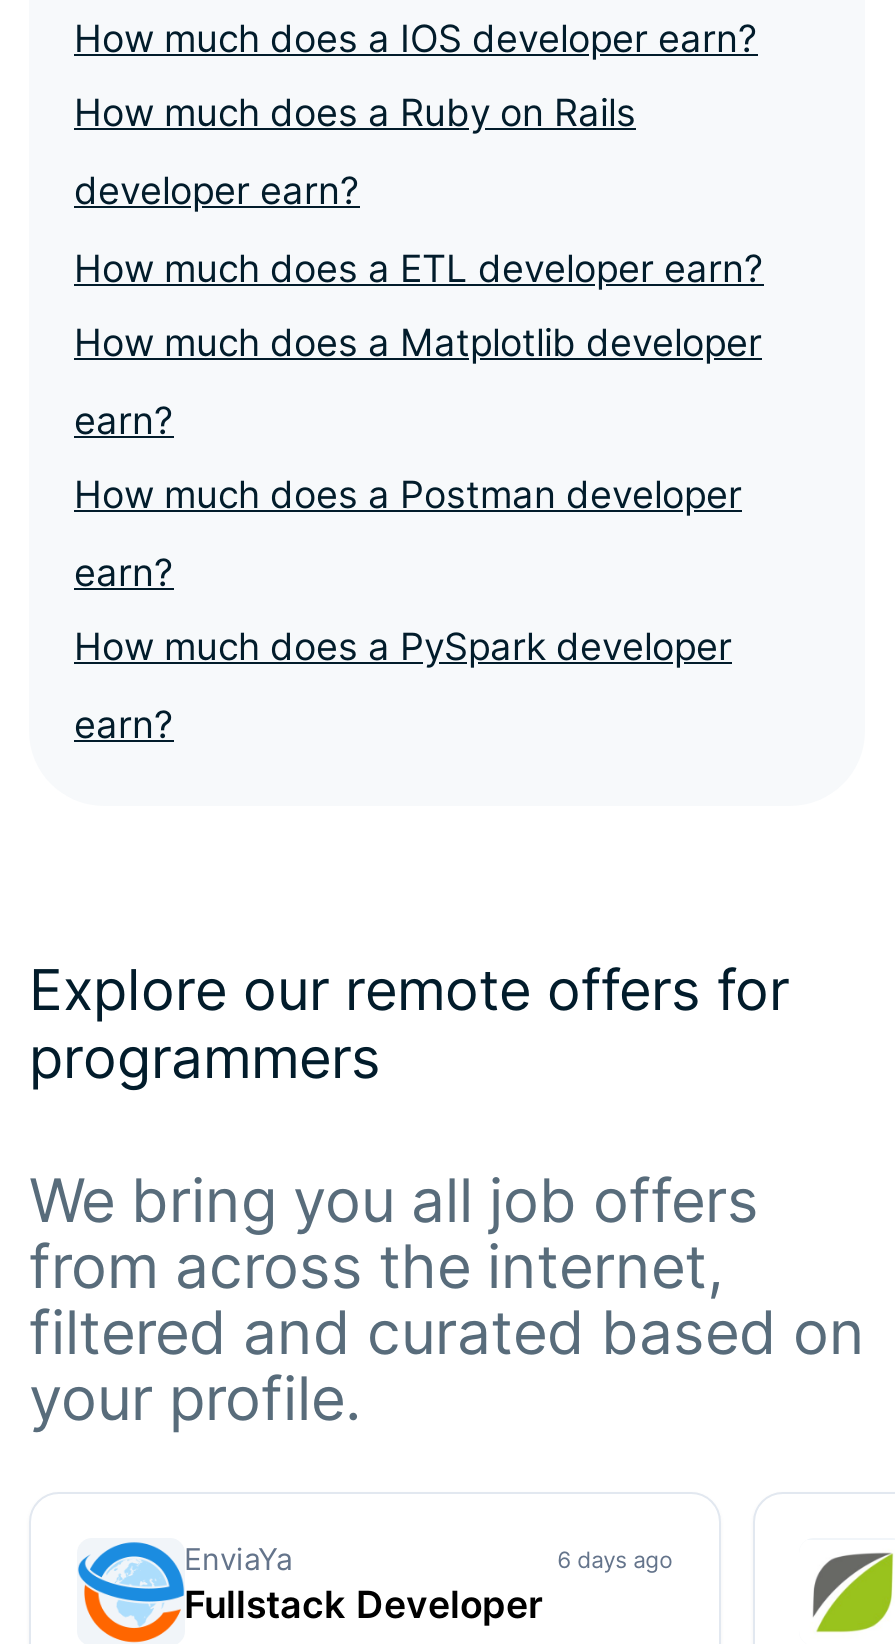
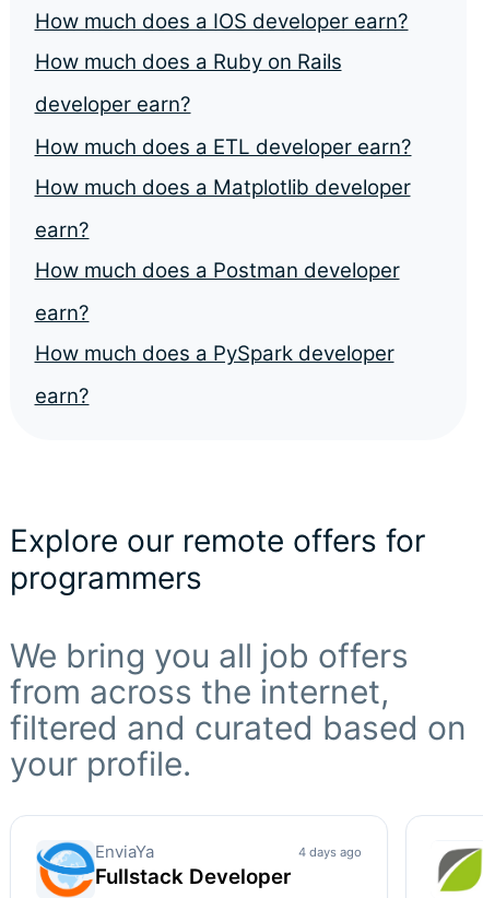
- 6 days ago
+ 4 days ago
